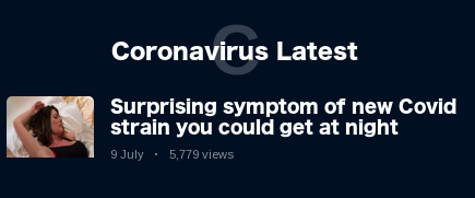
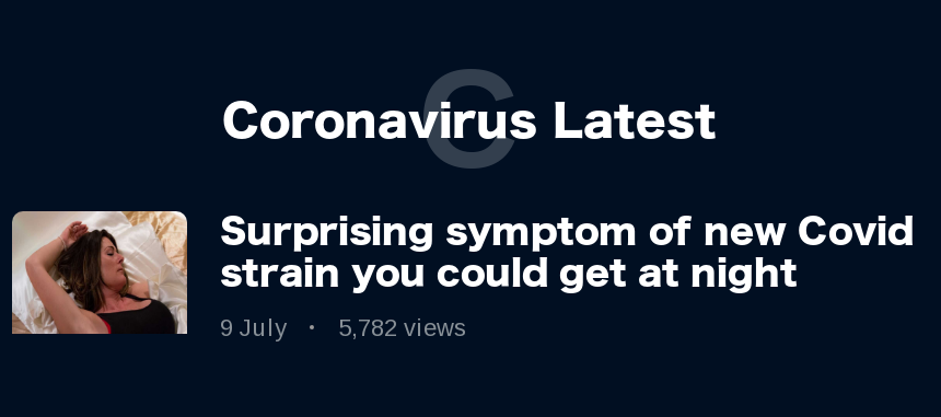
- 9 July 5,779 views
+ 9 July 5,782 views
